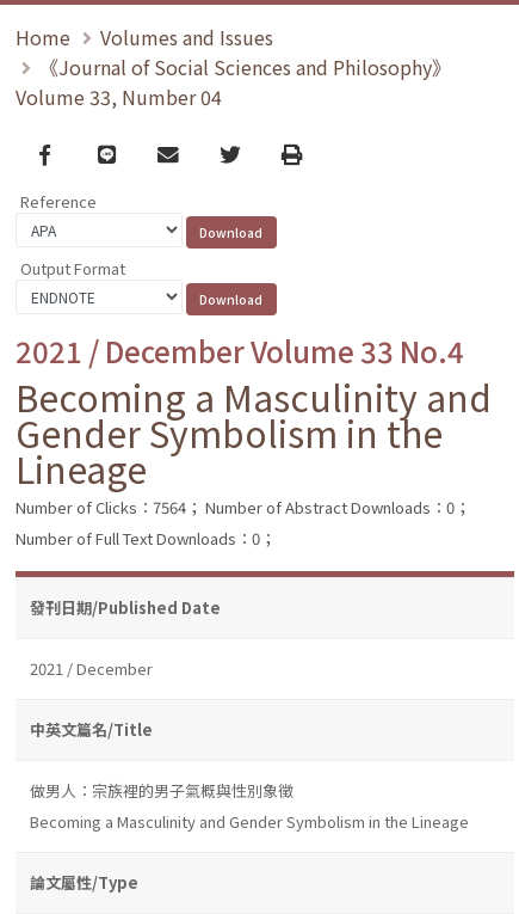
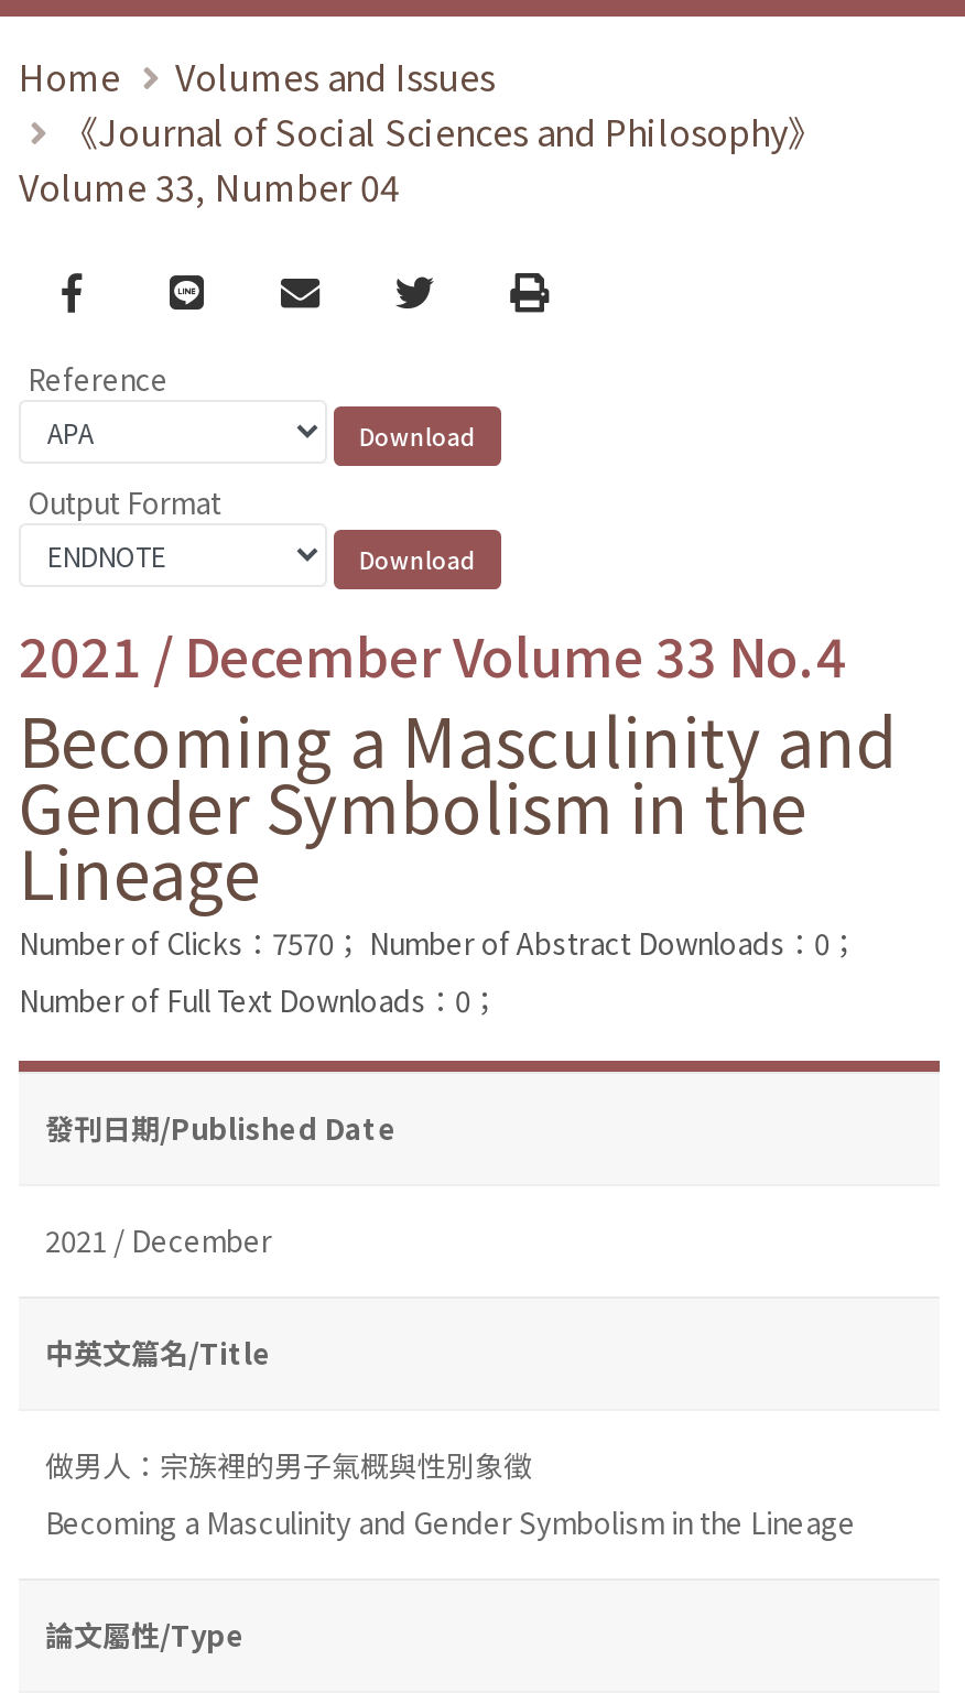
- Number of Clicks：7564； Number of Abstract Downloads：0；
+ Number of Clicks：7570； Number of Abstract Downloads：0；
